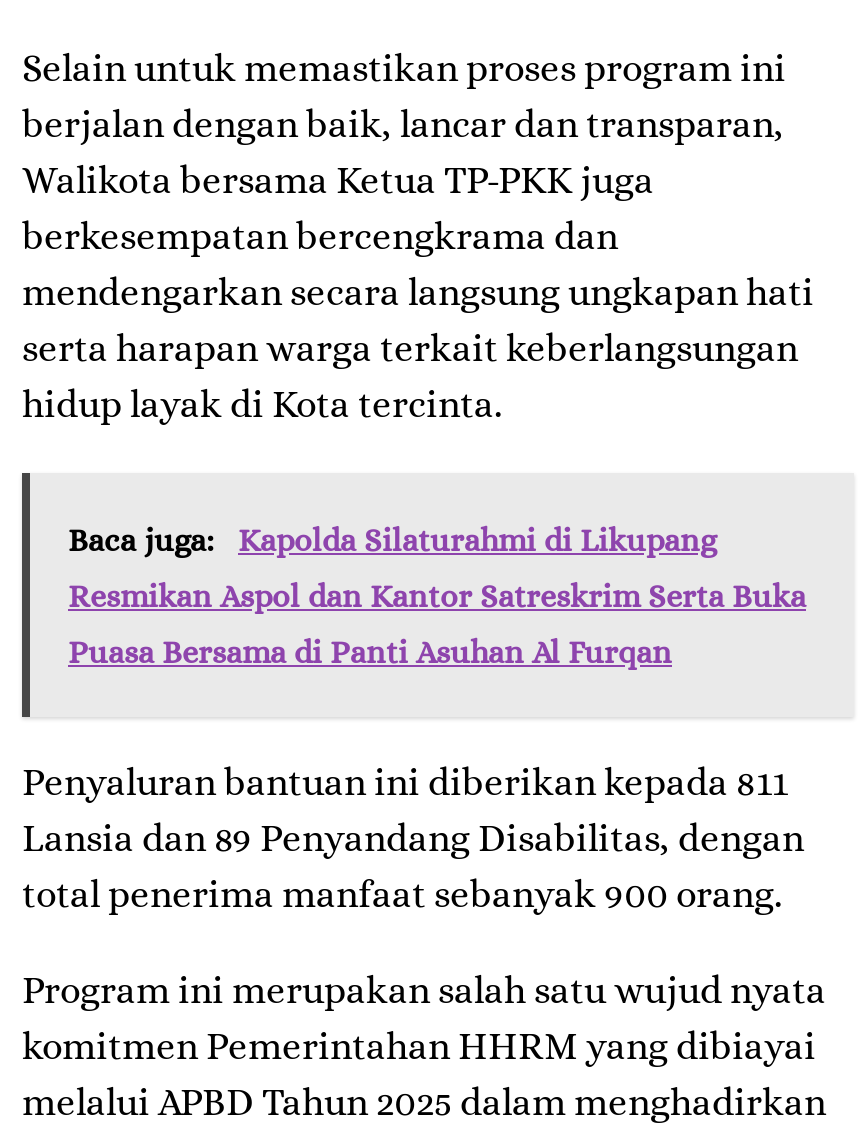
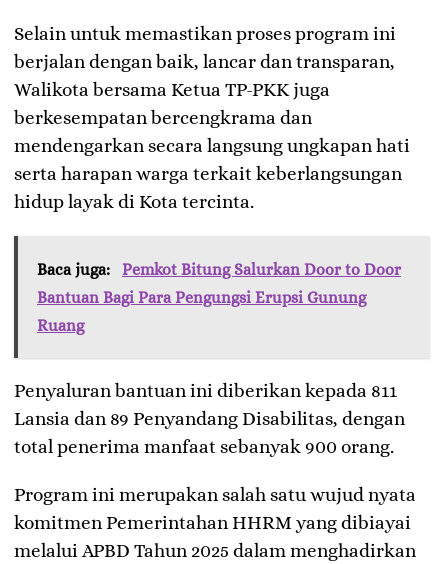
- Baca juga: Kapolda Silaturahmi di Likupang
+ Baca juga: Pemkot Bitung Salurkan Door to Door

- Resmikan Aspol dan Kantor Satreskrim Serta Buka
+ Bantuan Bagi Para Pengungsi Erupsi Gunung

- Puasa Bersama di Panti Asuhan Al Furqan
+ Ruang
